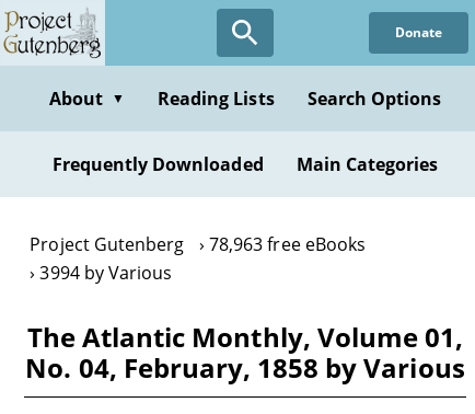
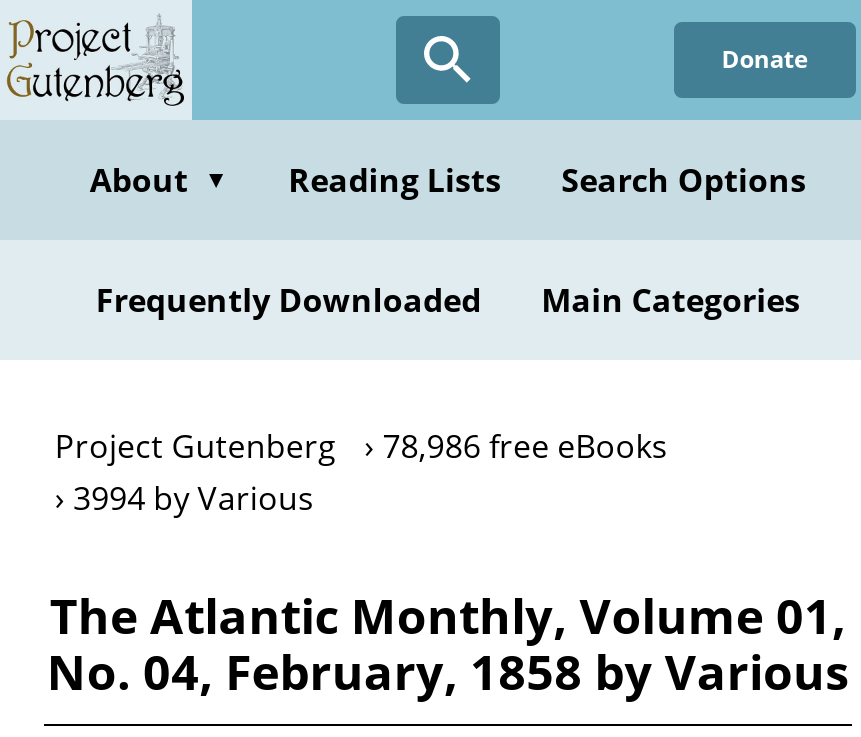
- Project Gutenberg 78,963 free eBooks
+ Project Gutenberg 78,986 free eBooks
